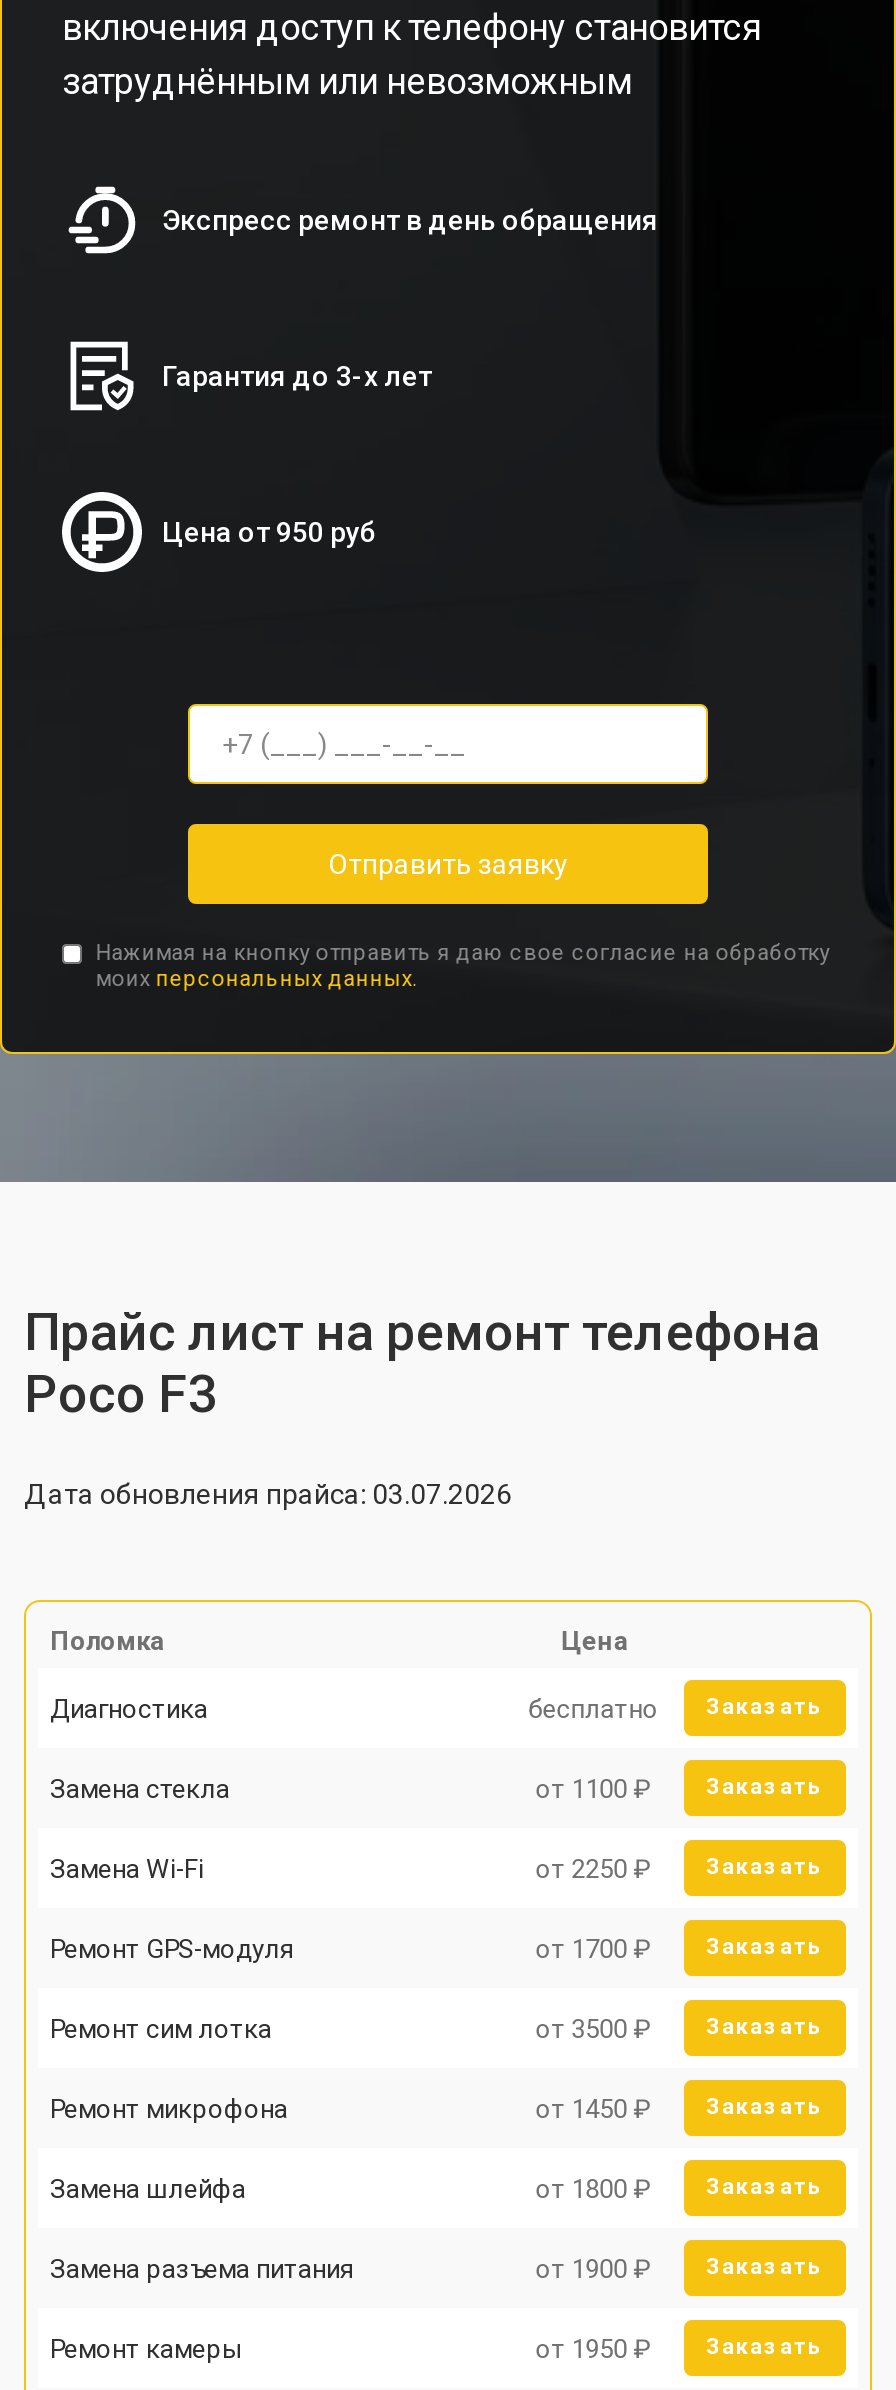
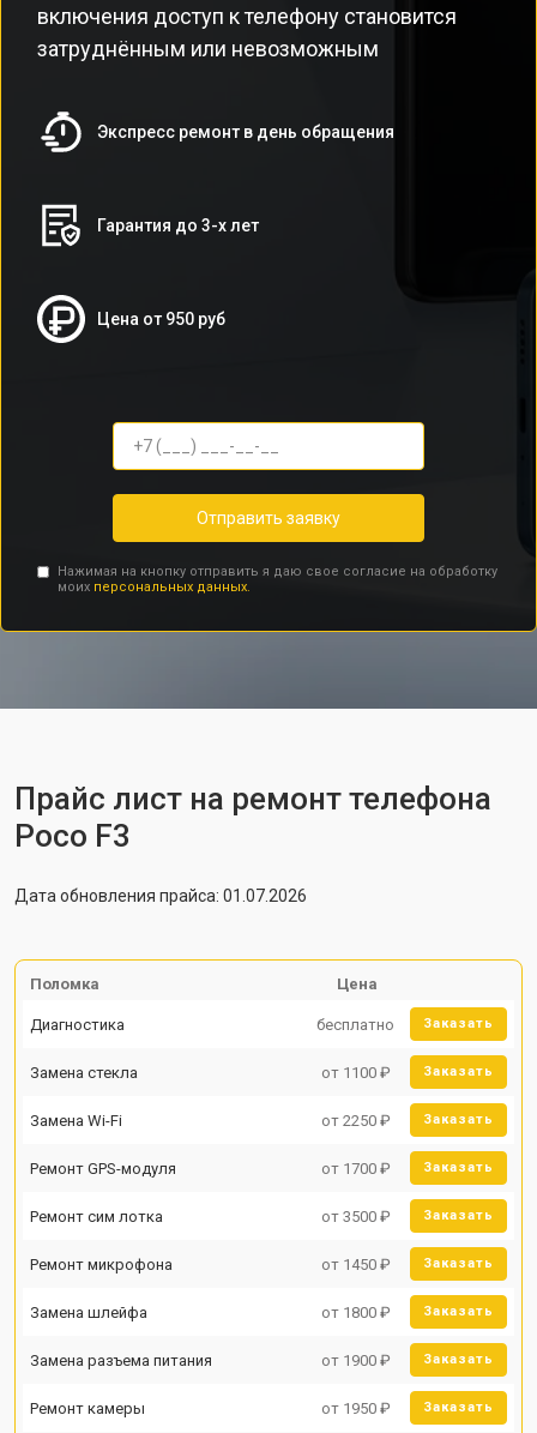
- Дата обновления прайса: 03.07.2026
+ Дата обновления прайса: 01.07.2026
